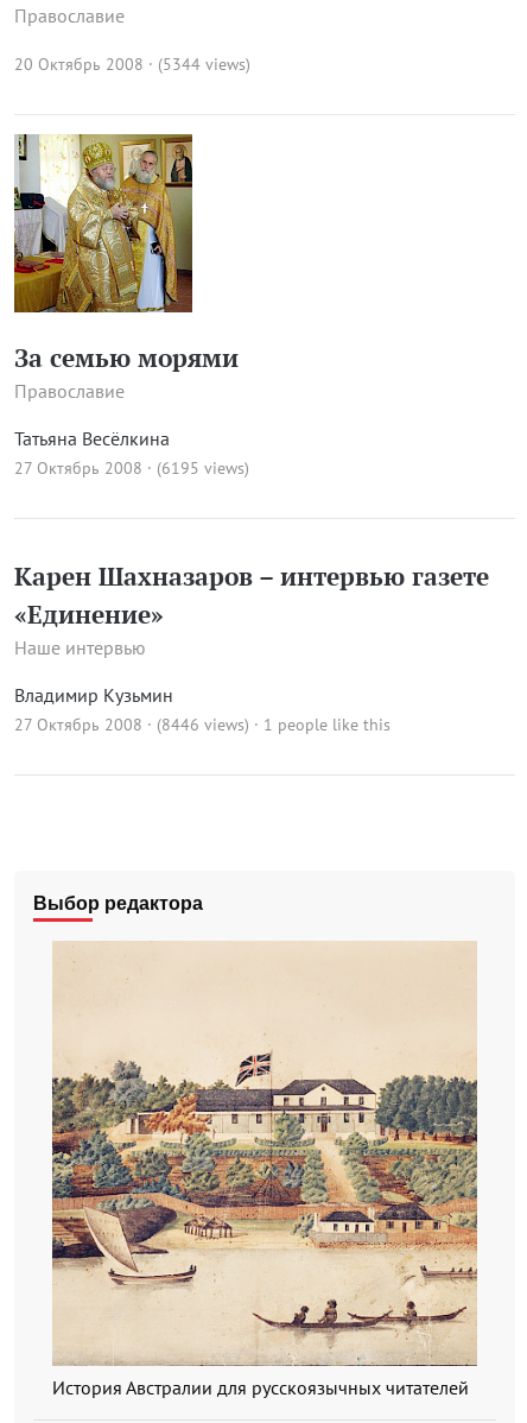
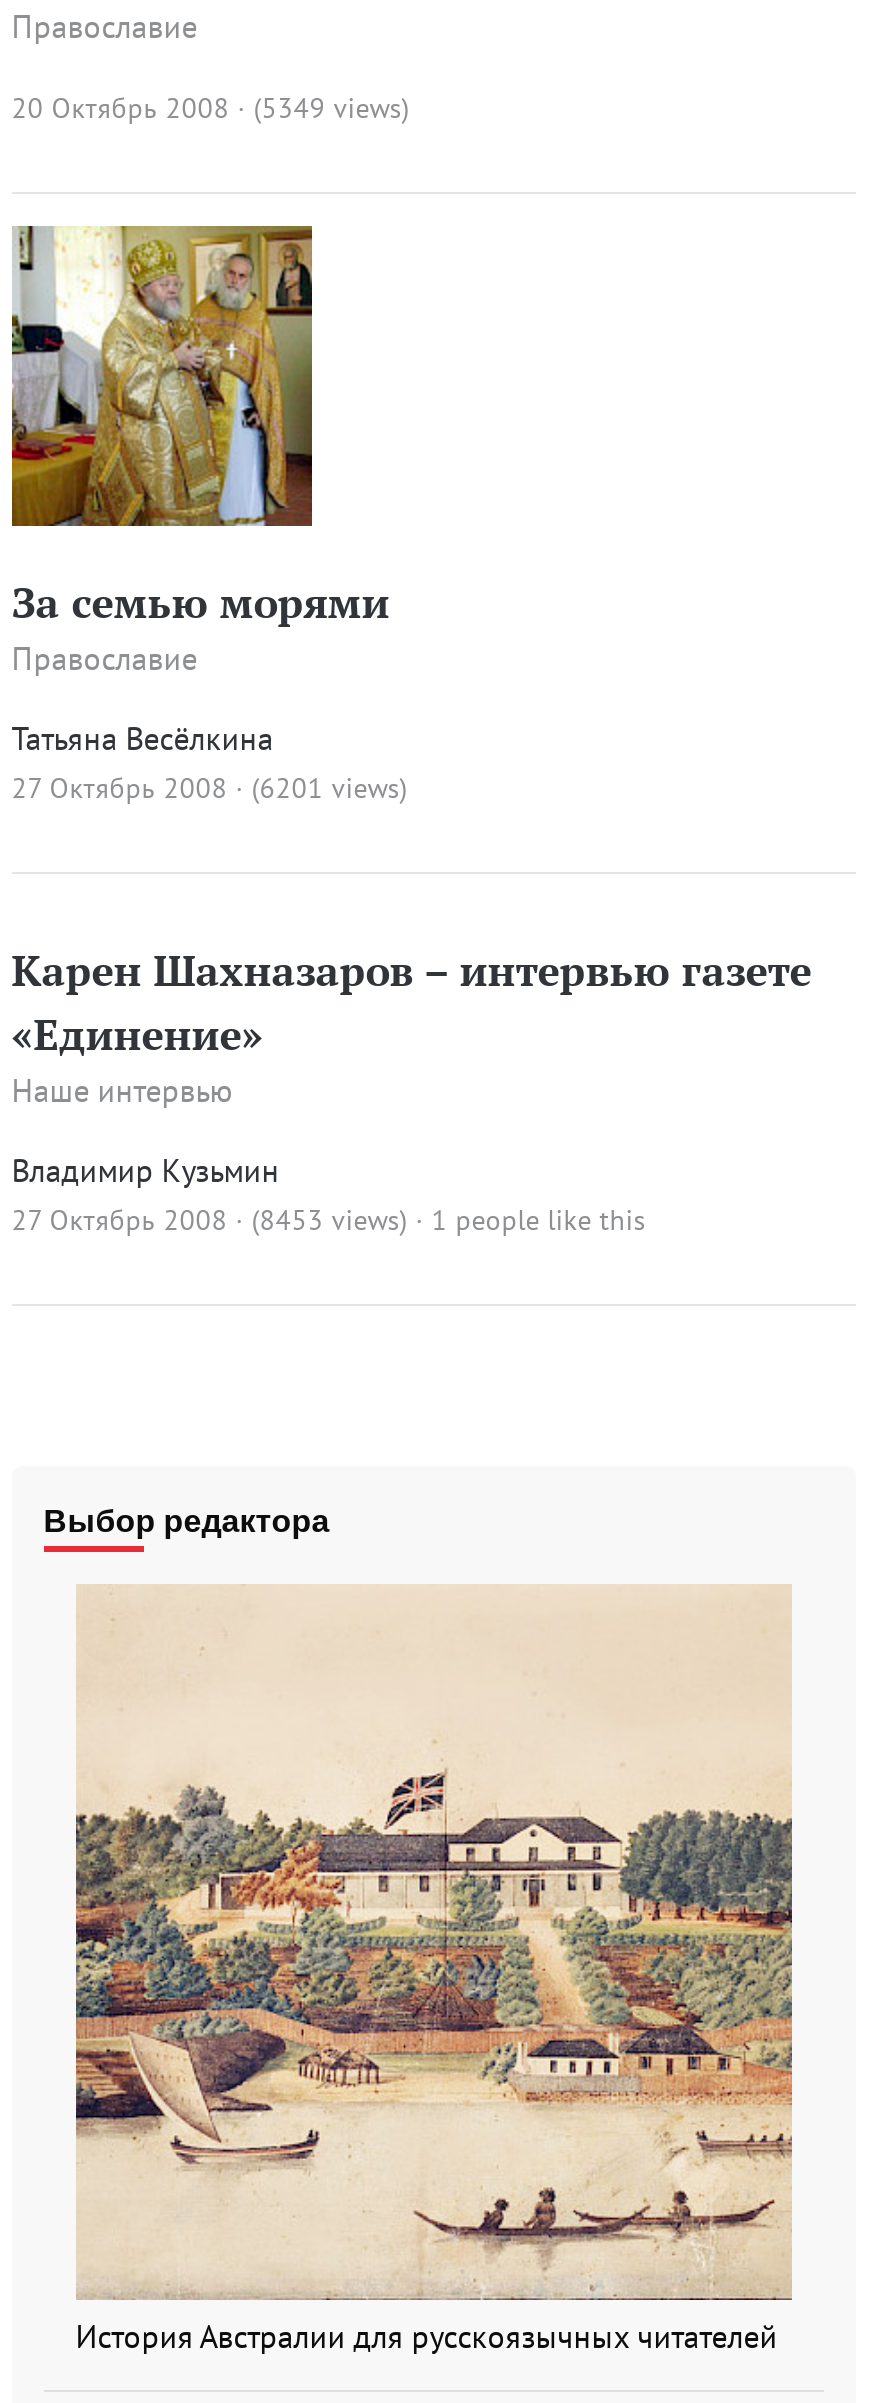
- 20 Октябрь 2008 · (5344 views)
+ 20 Октябрь 2008 · (5349 views)

- 27 Октябрь 2008 · (6195 views)
+ 27 Октябрь 2008 · (6201 views)

- 27 Октябрь 2008 · (8446 views) · 1 people like this
+ 27 Октябрь 2008 · (8453 views) · 1 people like this
